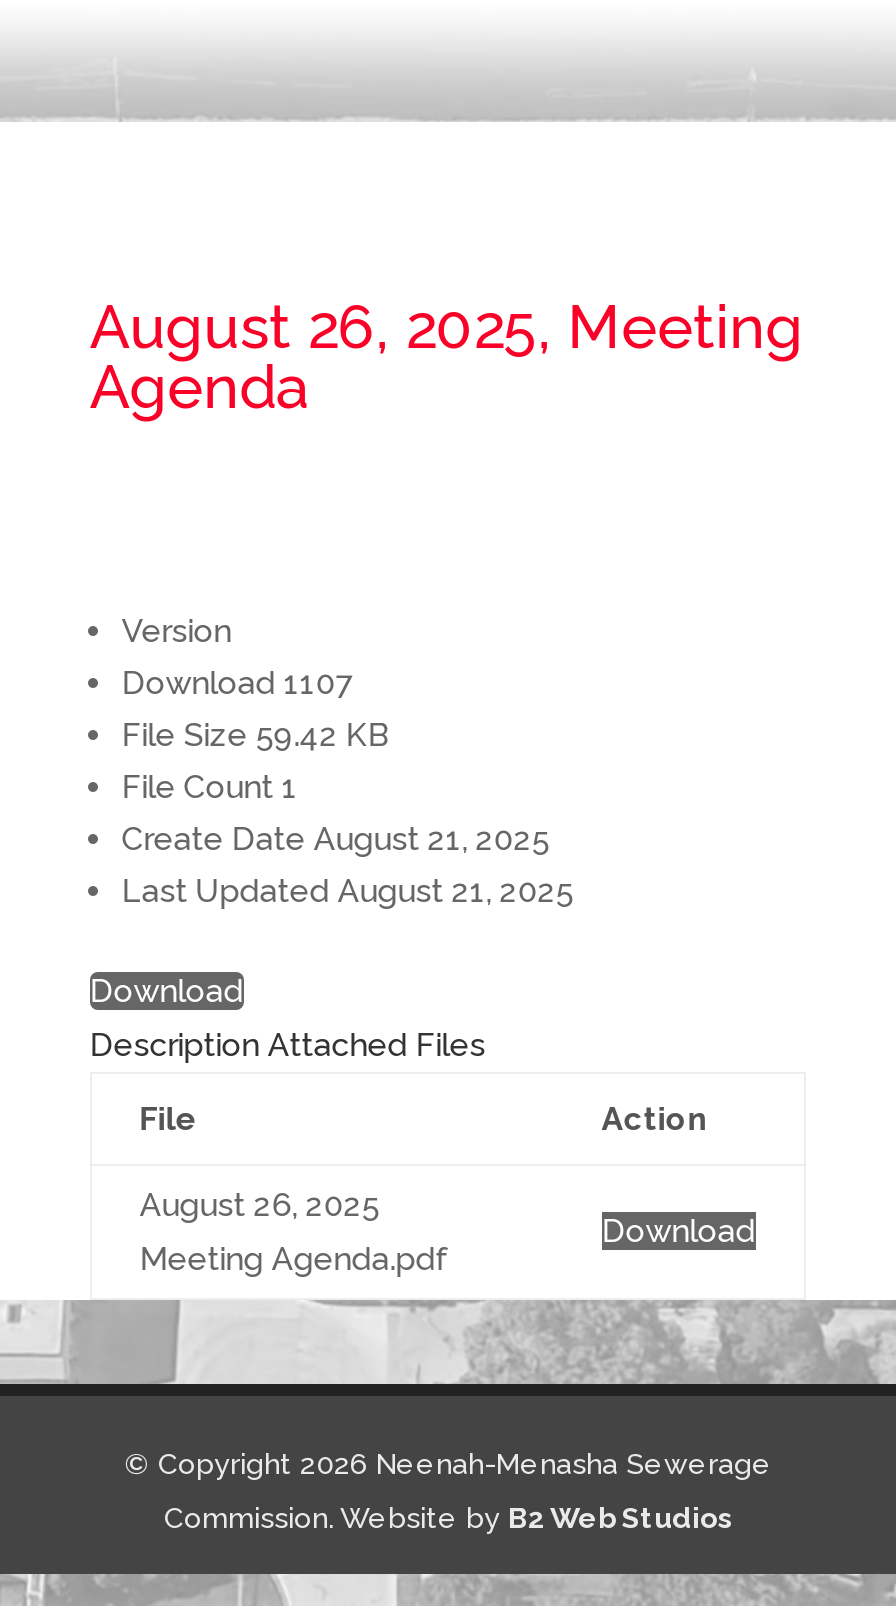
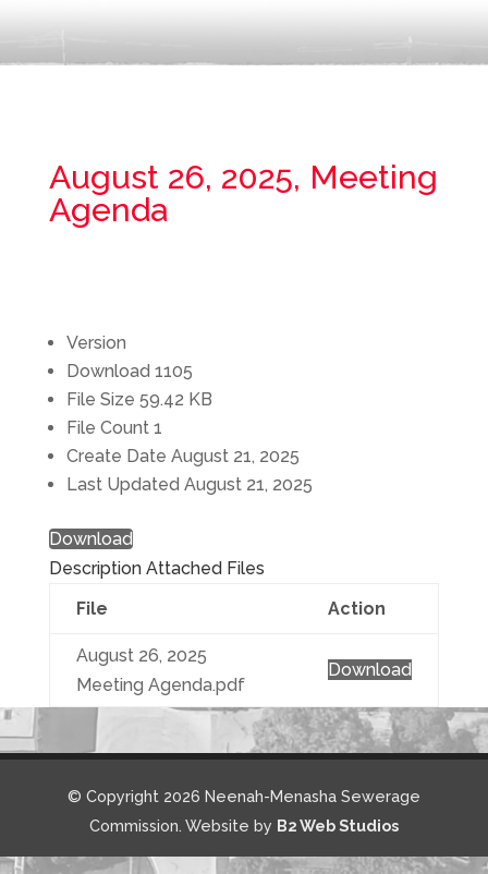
- Download 1107
+ Download 1105
